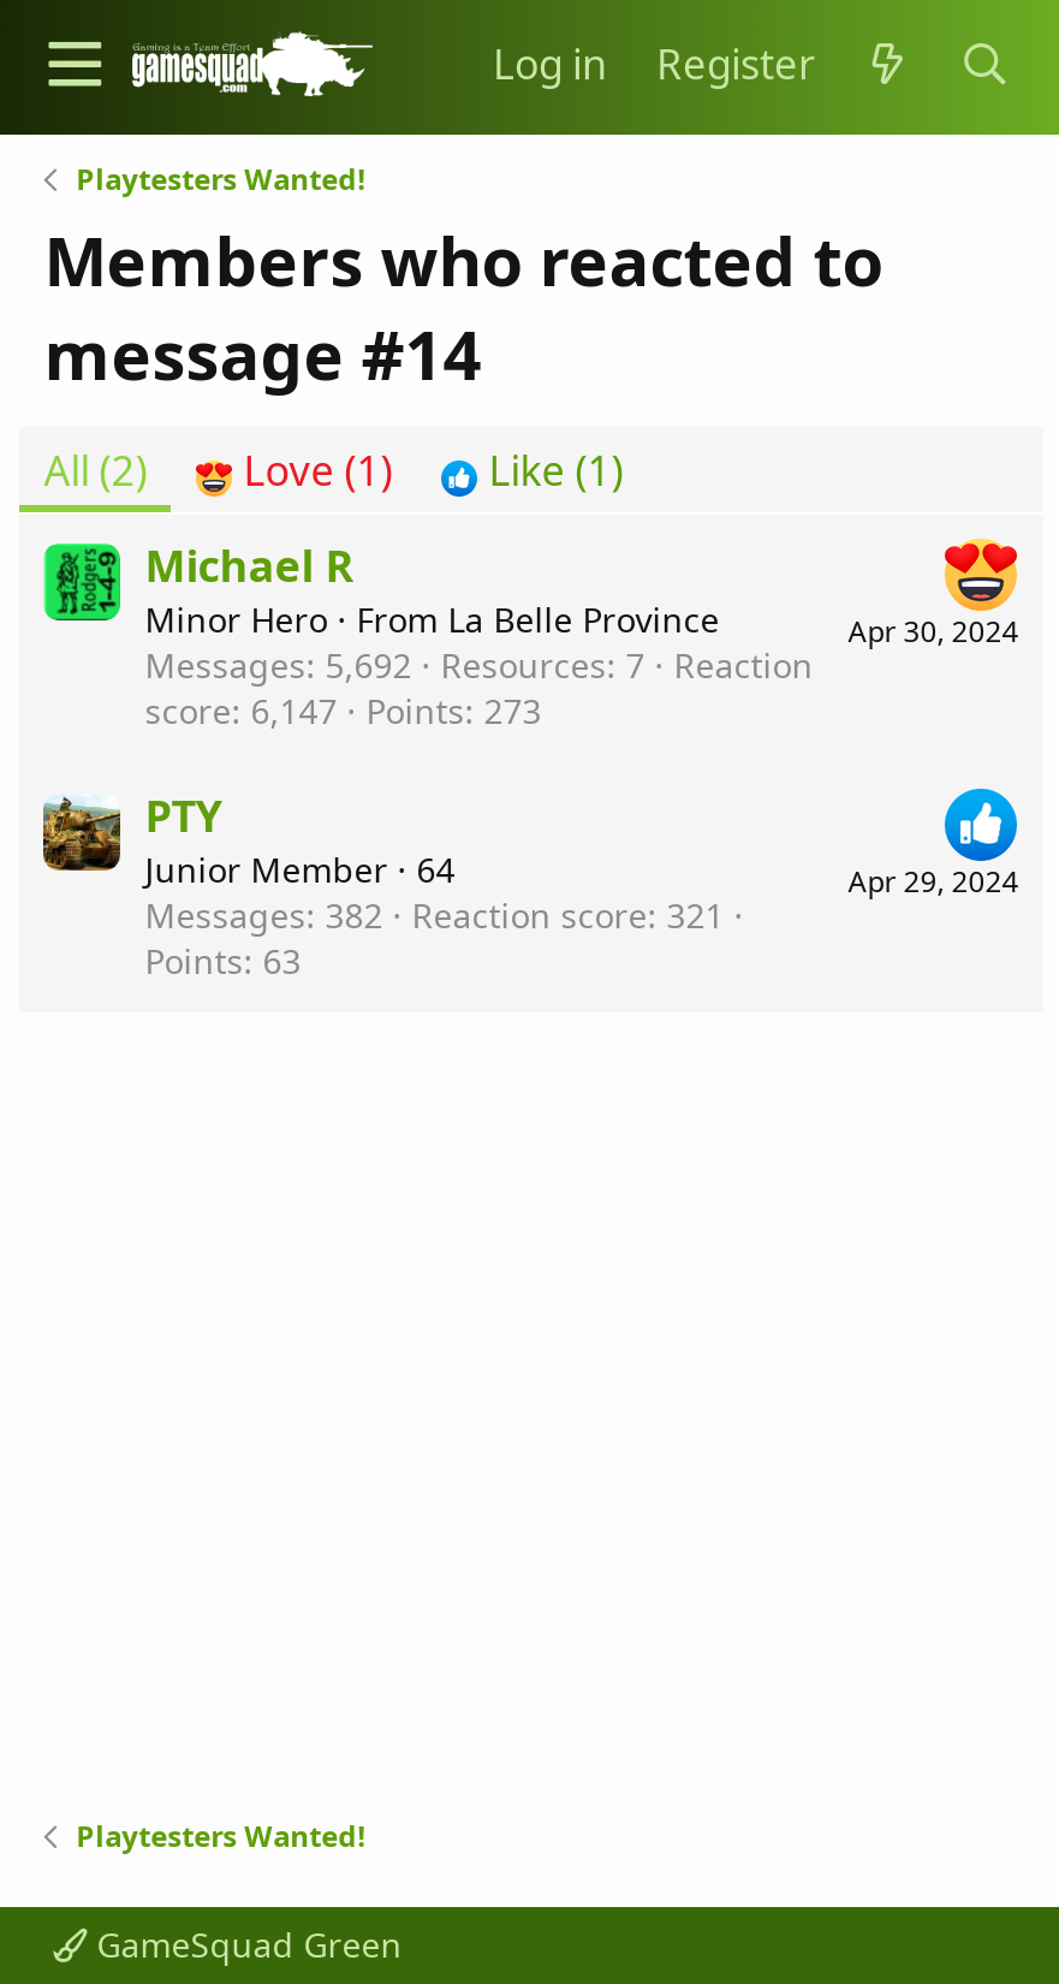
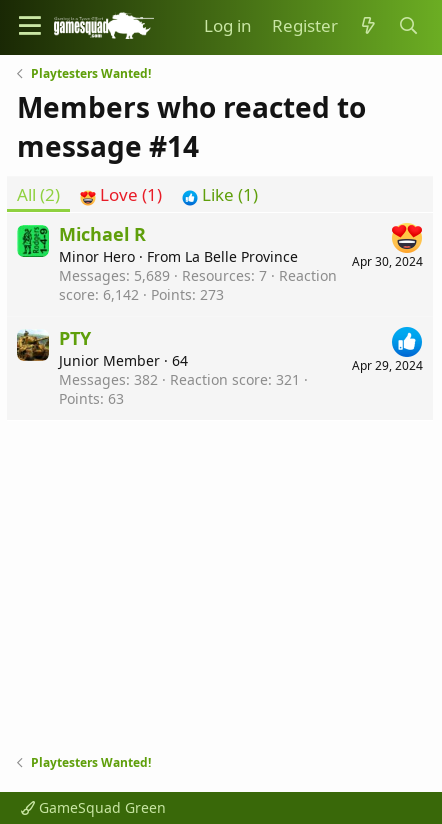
- Messages 5,692 Resources 7 Reaction
+ Messages 5,689 Resources 7 Reaction

- score 6,147 Points 273
+ score 6,142 Points 273
